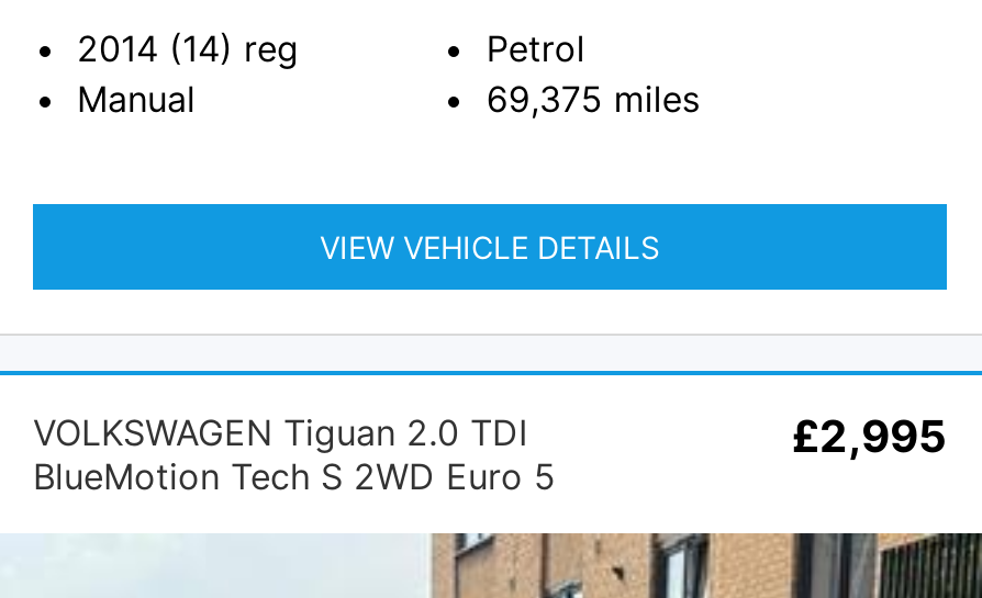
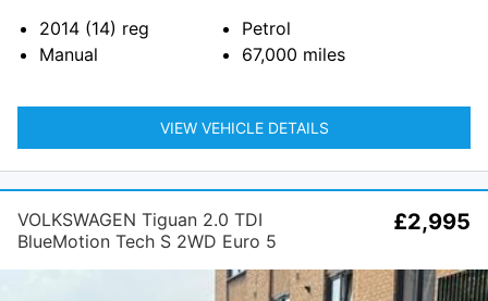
- 69,375 miles
+ 67,000 miles
